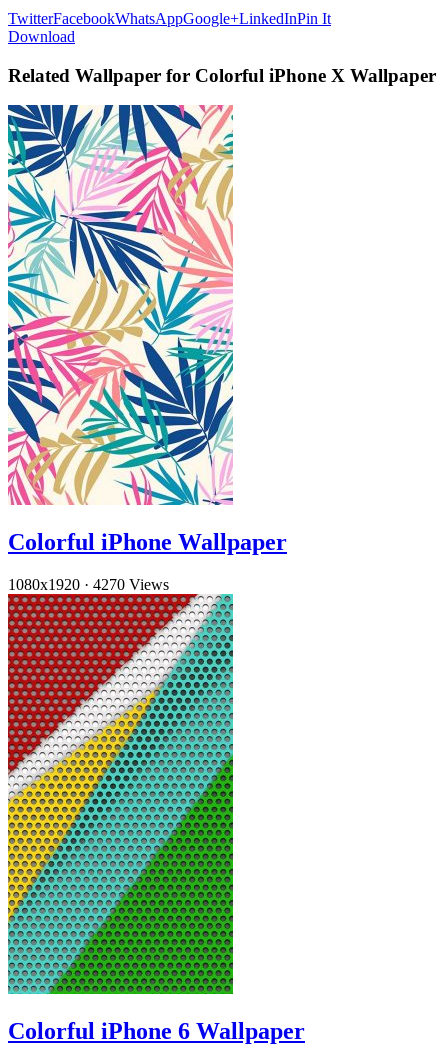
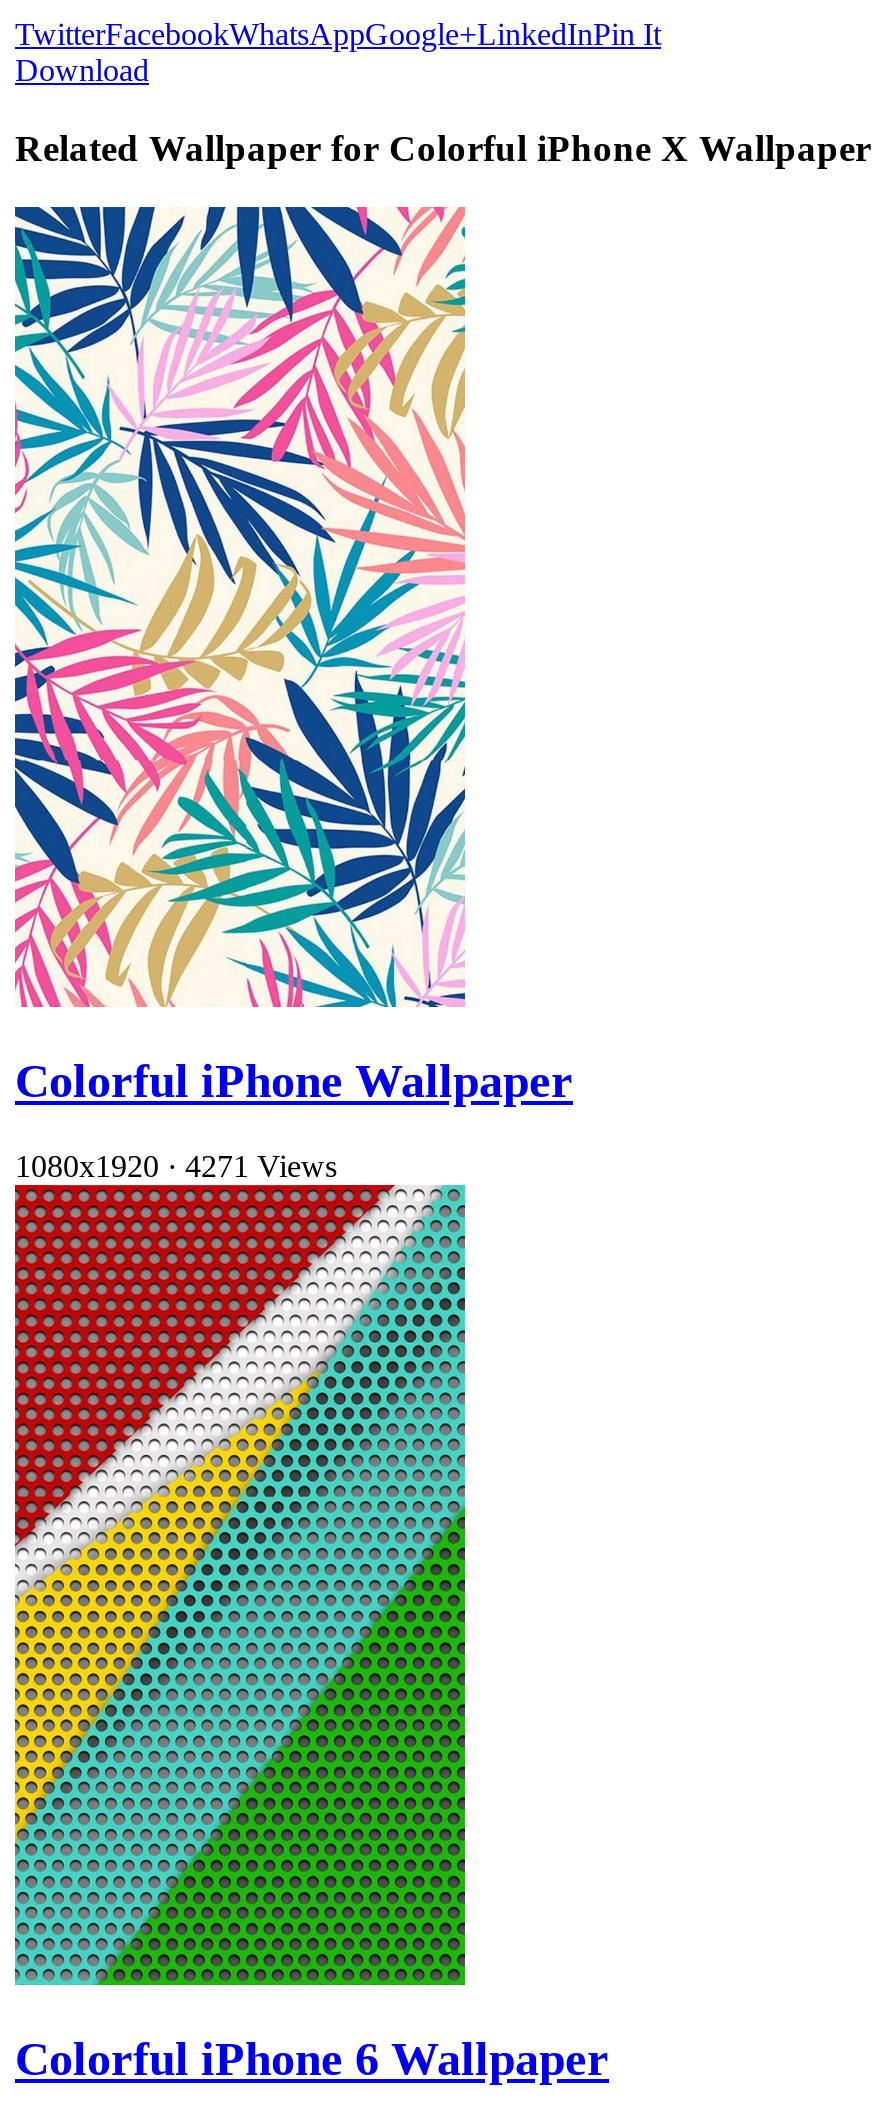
- 1080x1920 · 4270 Views
+ 1080x1920 · 4271 Views
